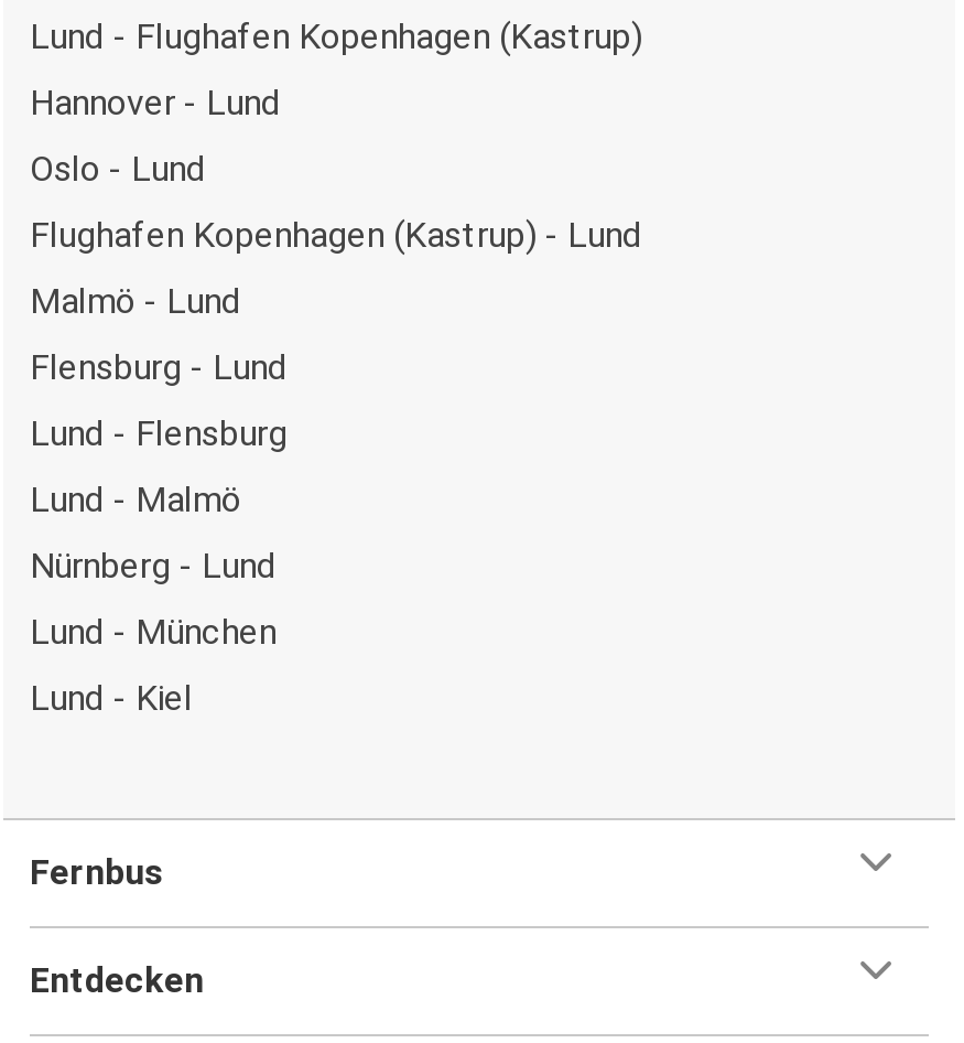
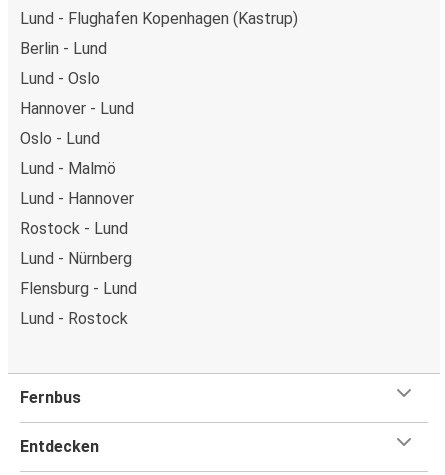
+ Berlin - Lund
+ Lund - Oslo

moved down: Hannover - Lund | Oslo - Lund

- Flughafen Kopenhagen (Kastrup) - Lund
- Malmö - Lund
- Lund - Flensburg

moved down: Flensburg - Lund

moved up: Lund - Malmö

- Nürnberg - Lund
- Lund - München
- Lund - Kiel
+ Lund - Hannover
+ Rostock - Lund
+ Lund - Nürnberg
+ Lund - Rostock
